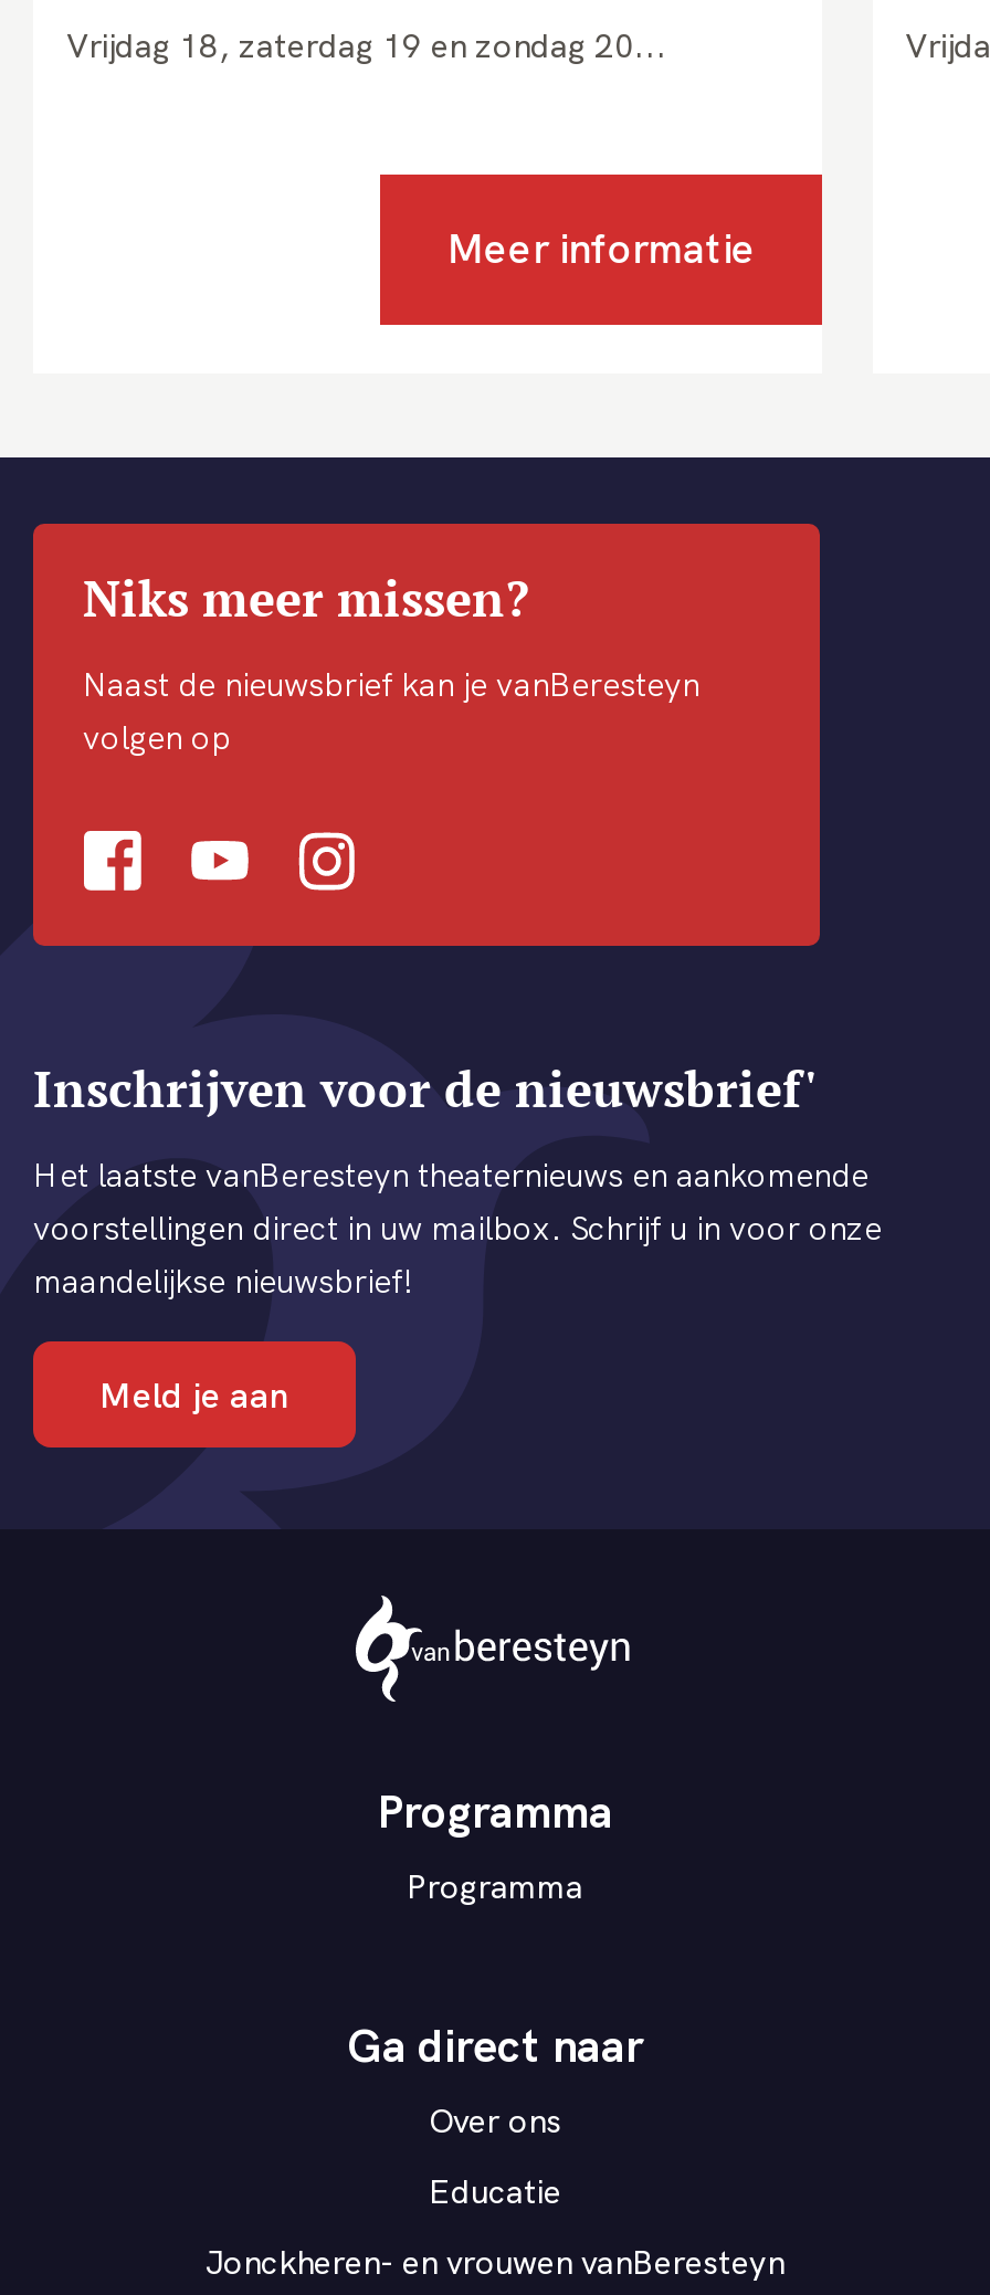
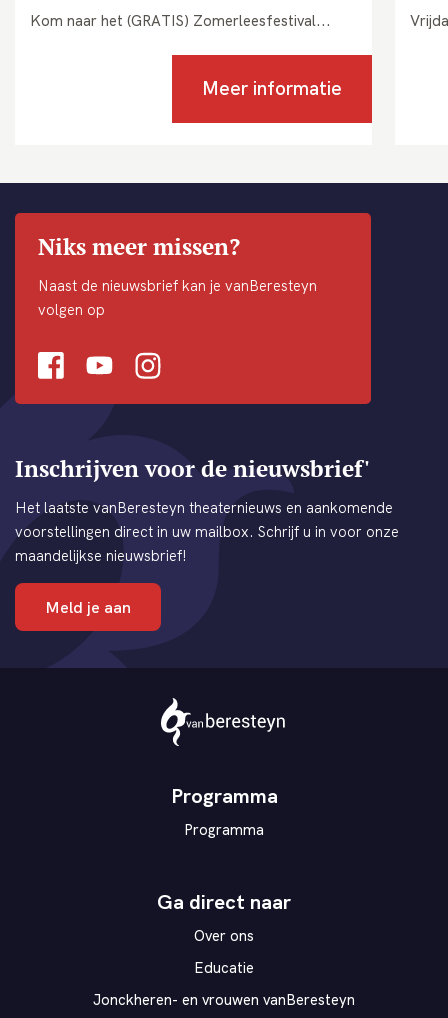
- Vrijdag 18, zaterdag 19 en zondag 20...
+ Kom naar het (GRATIS) Zomerleesfestival...
